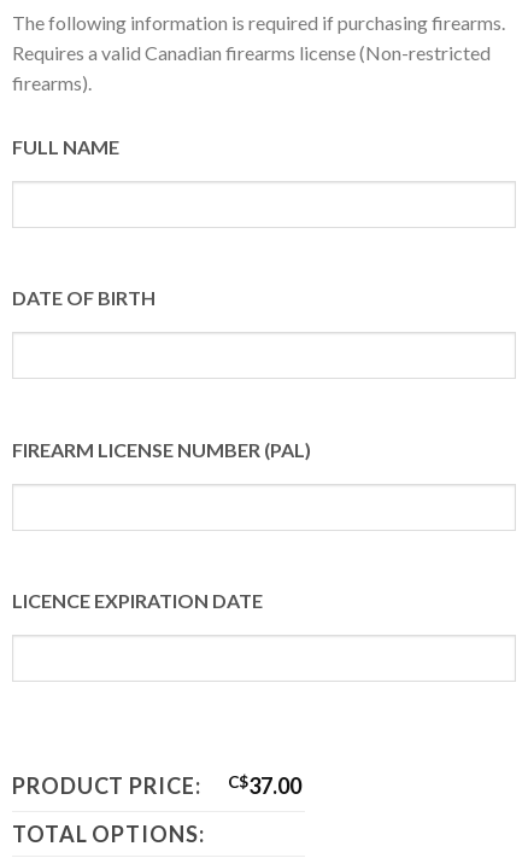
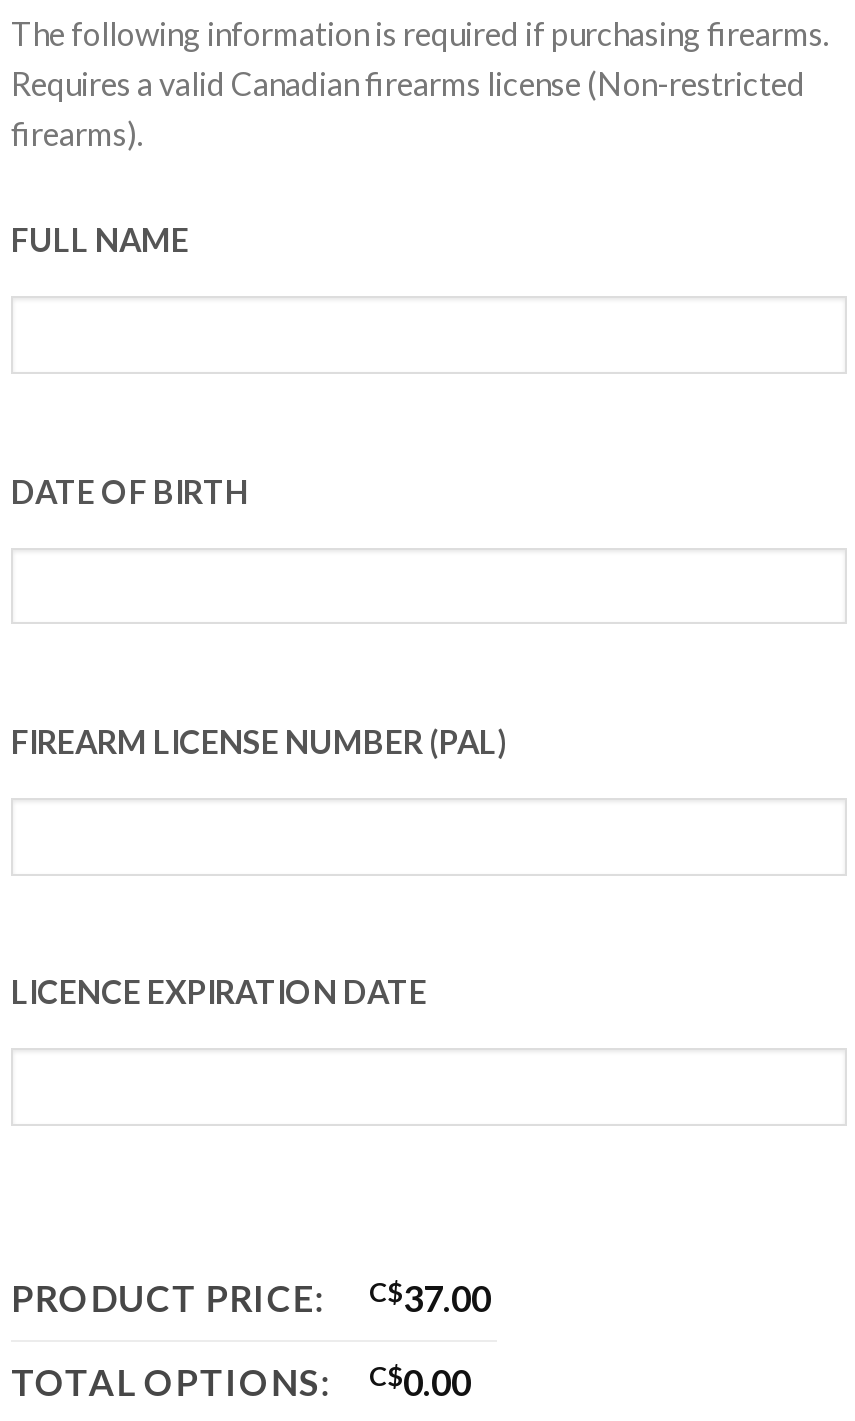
+ C$0.00
